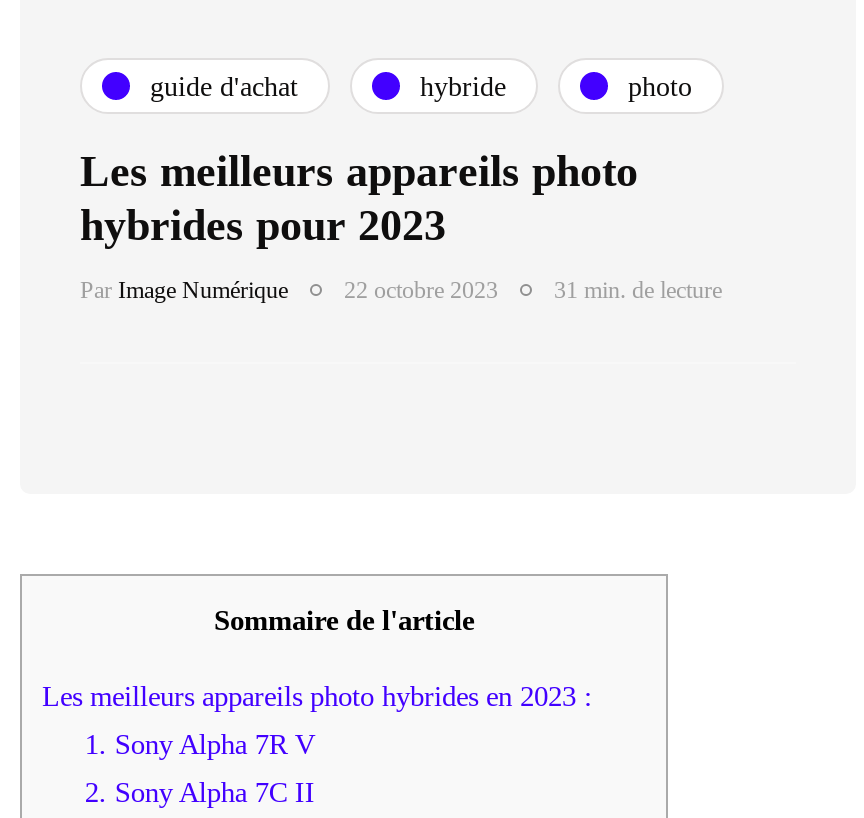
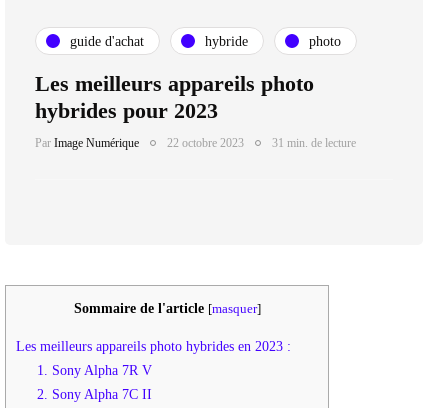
- Sommaire de l'article
+ Sommaire de l'article [masquer]
